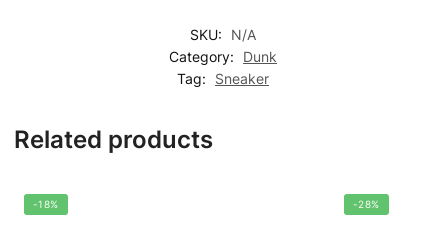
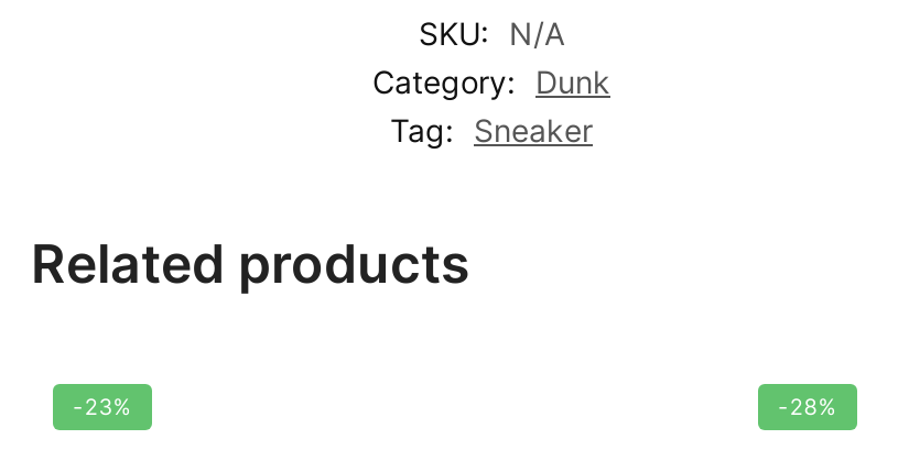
- -18%
+ -23%
